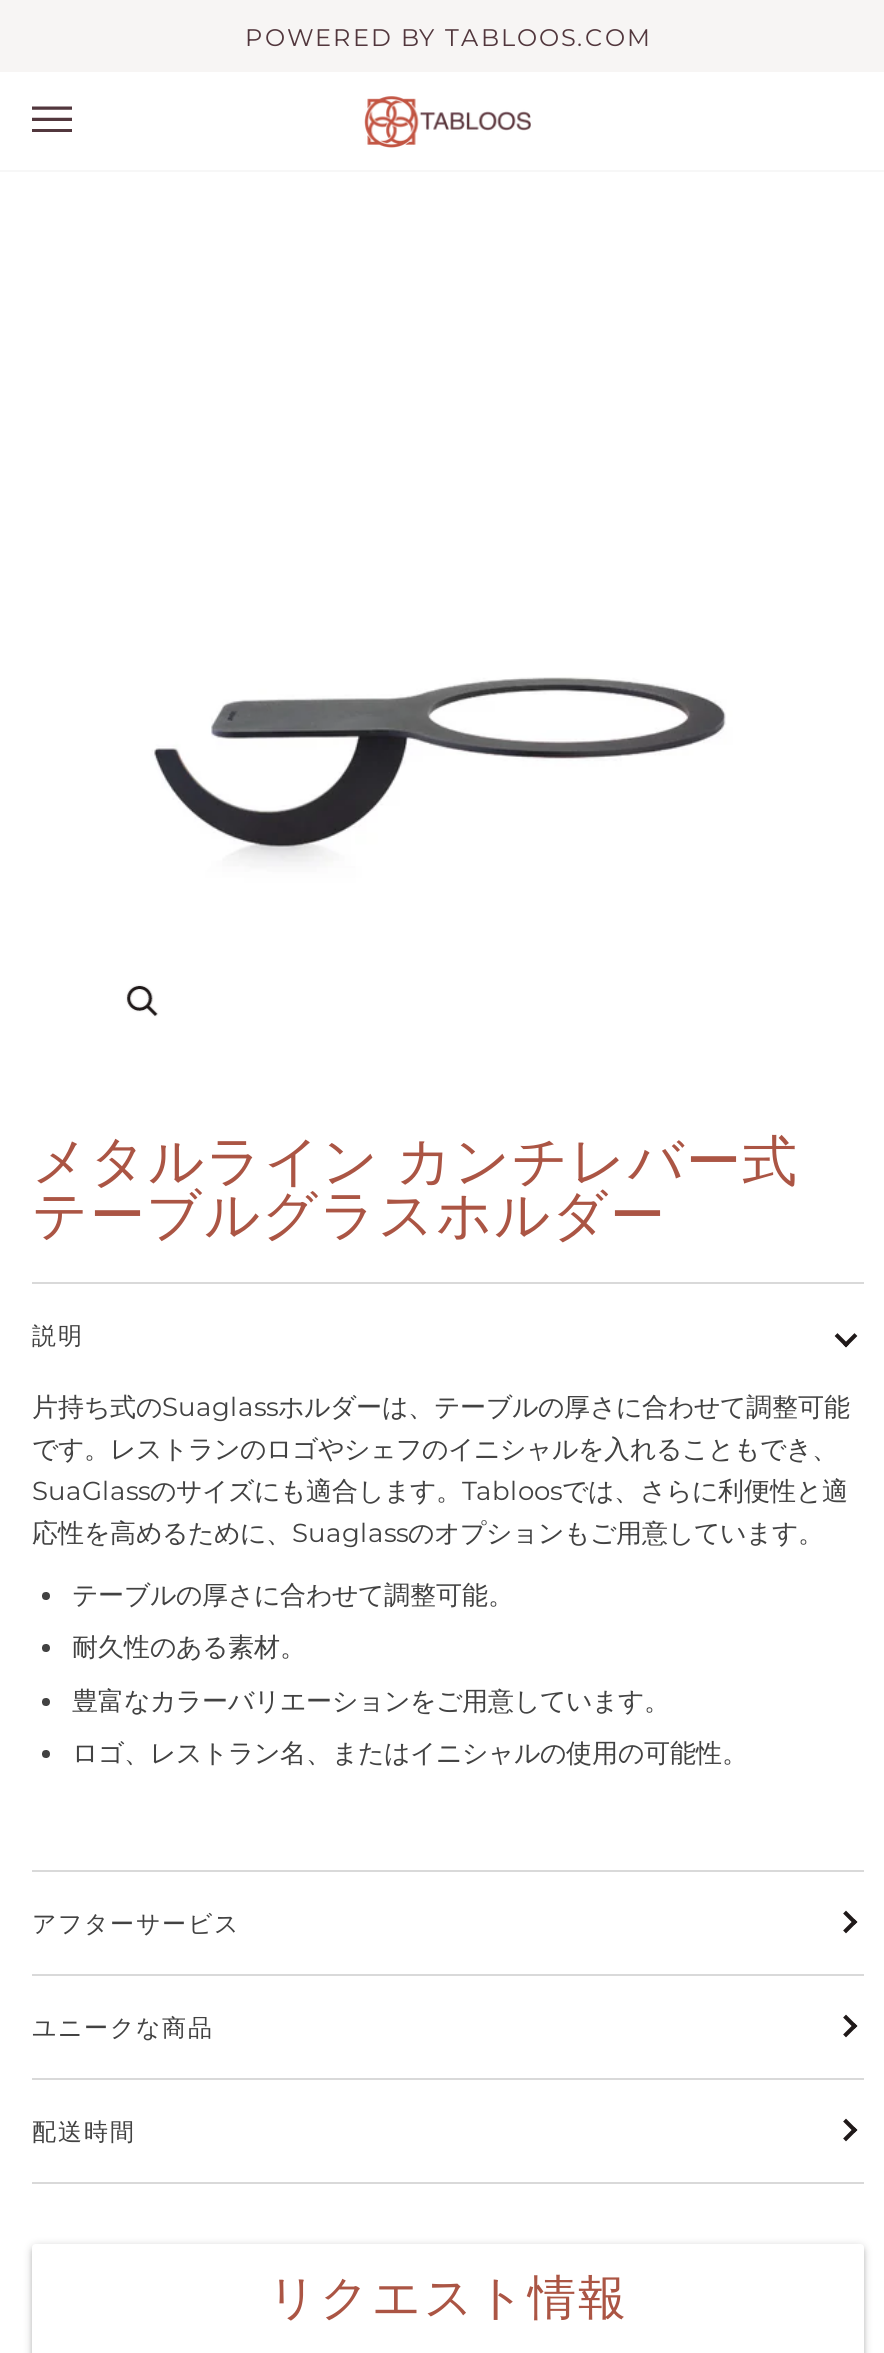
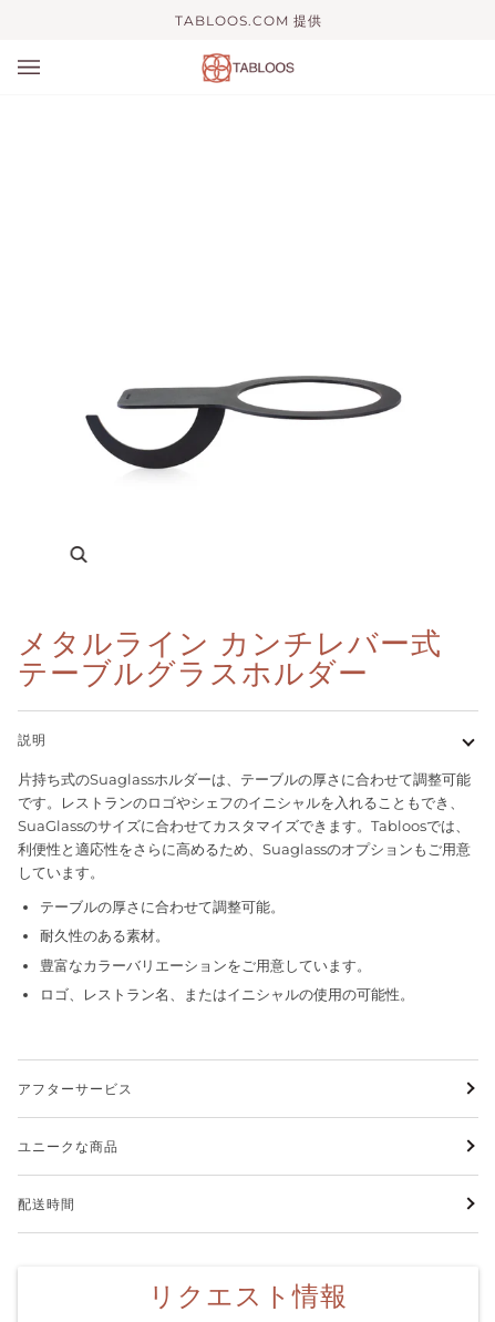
- POWERED BY TABLOOS.COM
+ TABLOOS.COM 提供

- SuaGlassのサイズにも適合します。Tabloosでは、さらに利便性と適
- 応性を高めるために、Suaglassのオプションもご用意しています。
+ SuaGlassのサイズに合わせてカスタマイズできます。Tabloosでは、
+ 利便性と適応性をさらに高めるため、Suaglassのオプションもご用意
+ しています。
